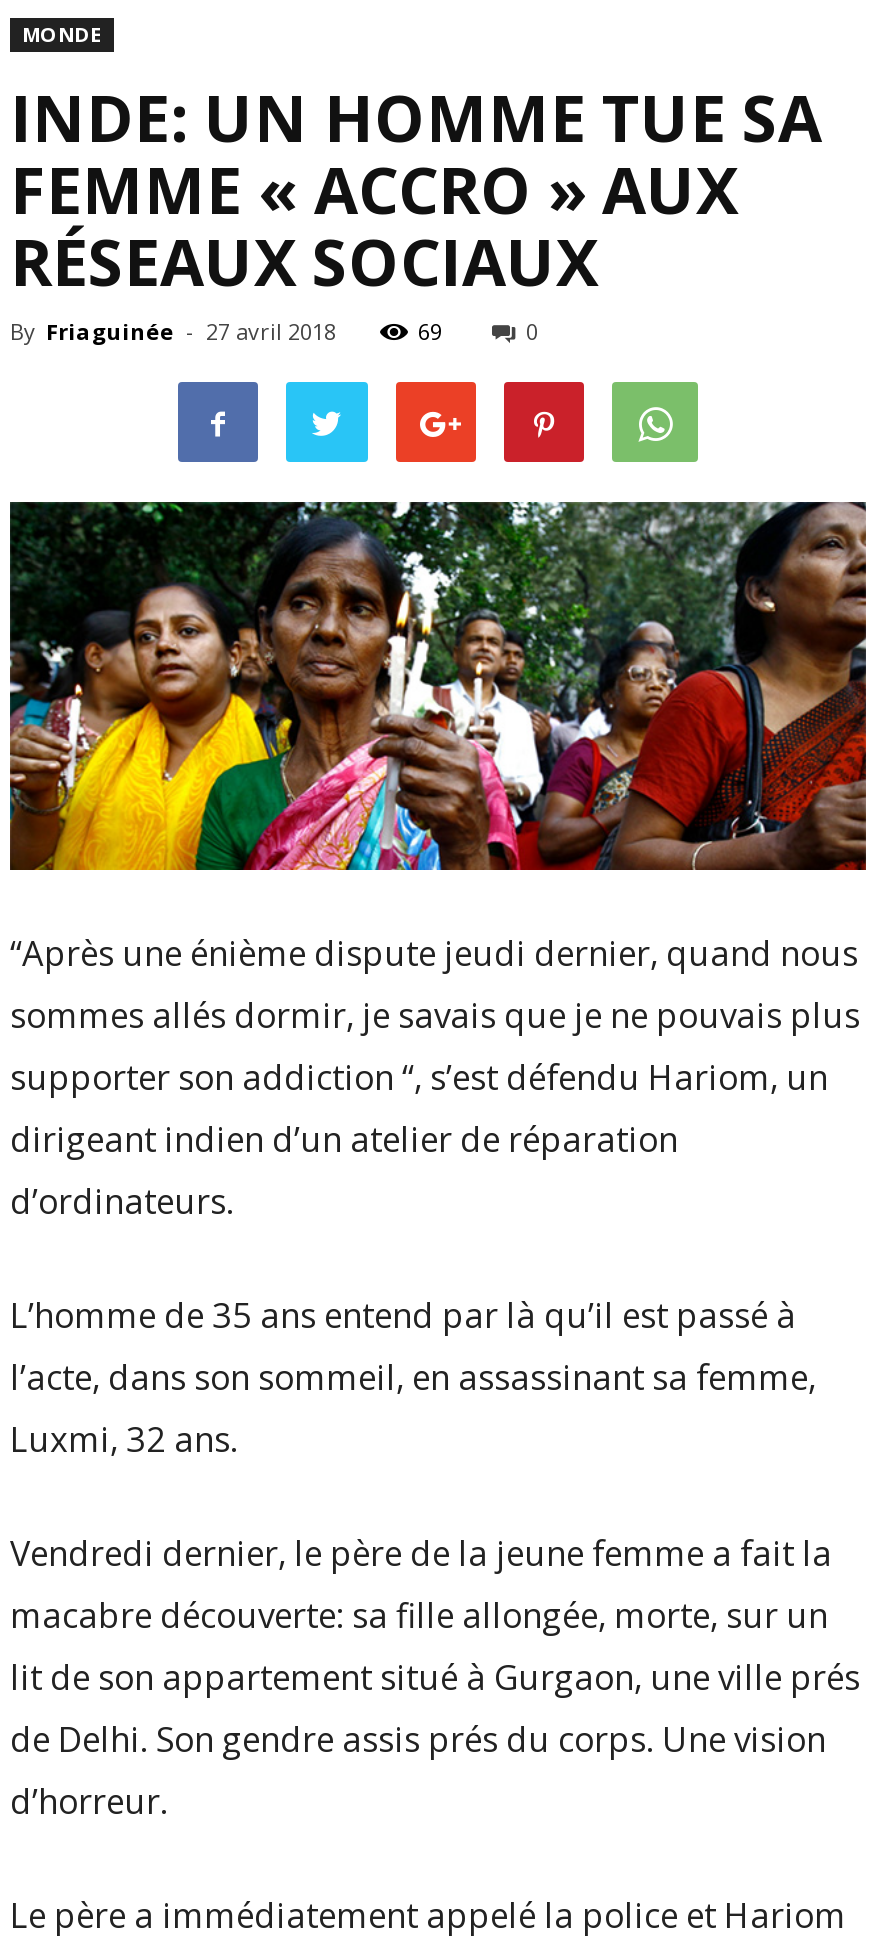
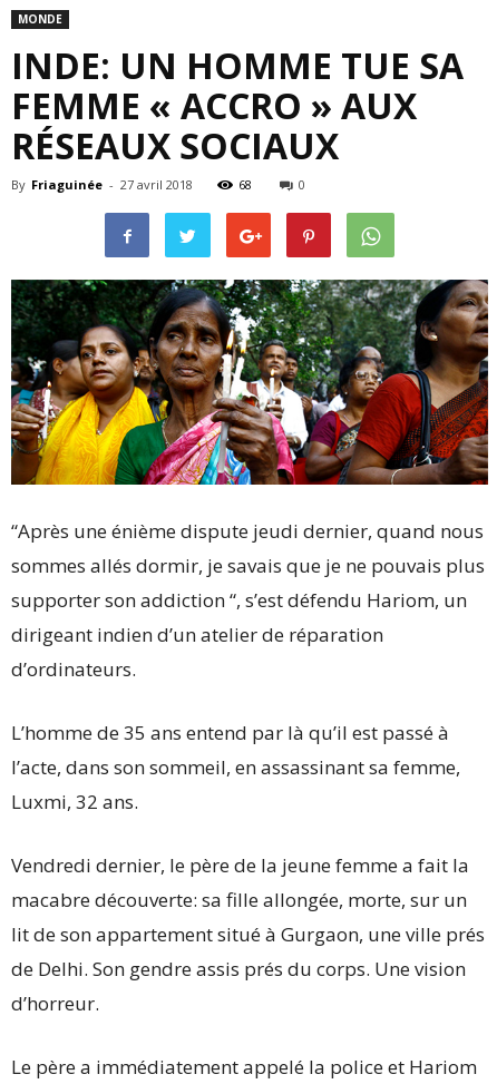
- 69
+ 68
